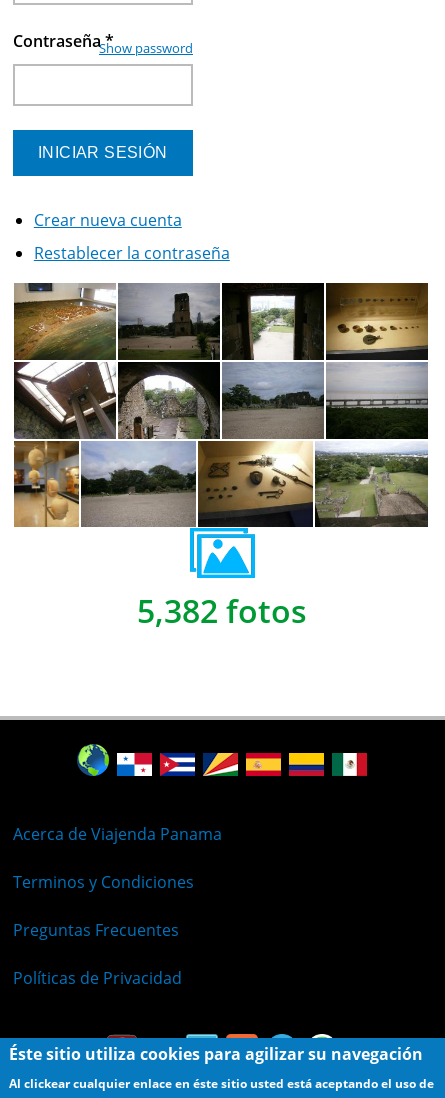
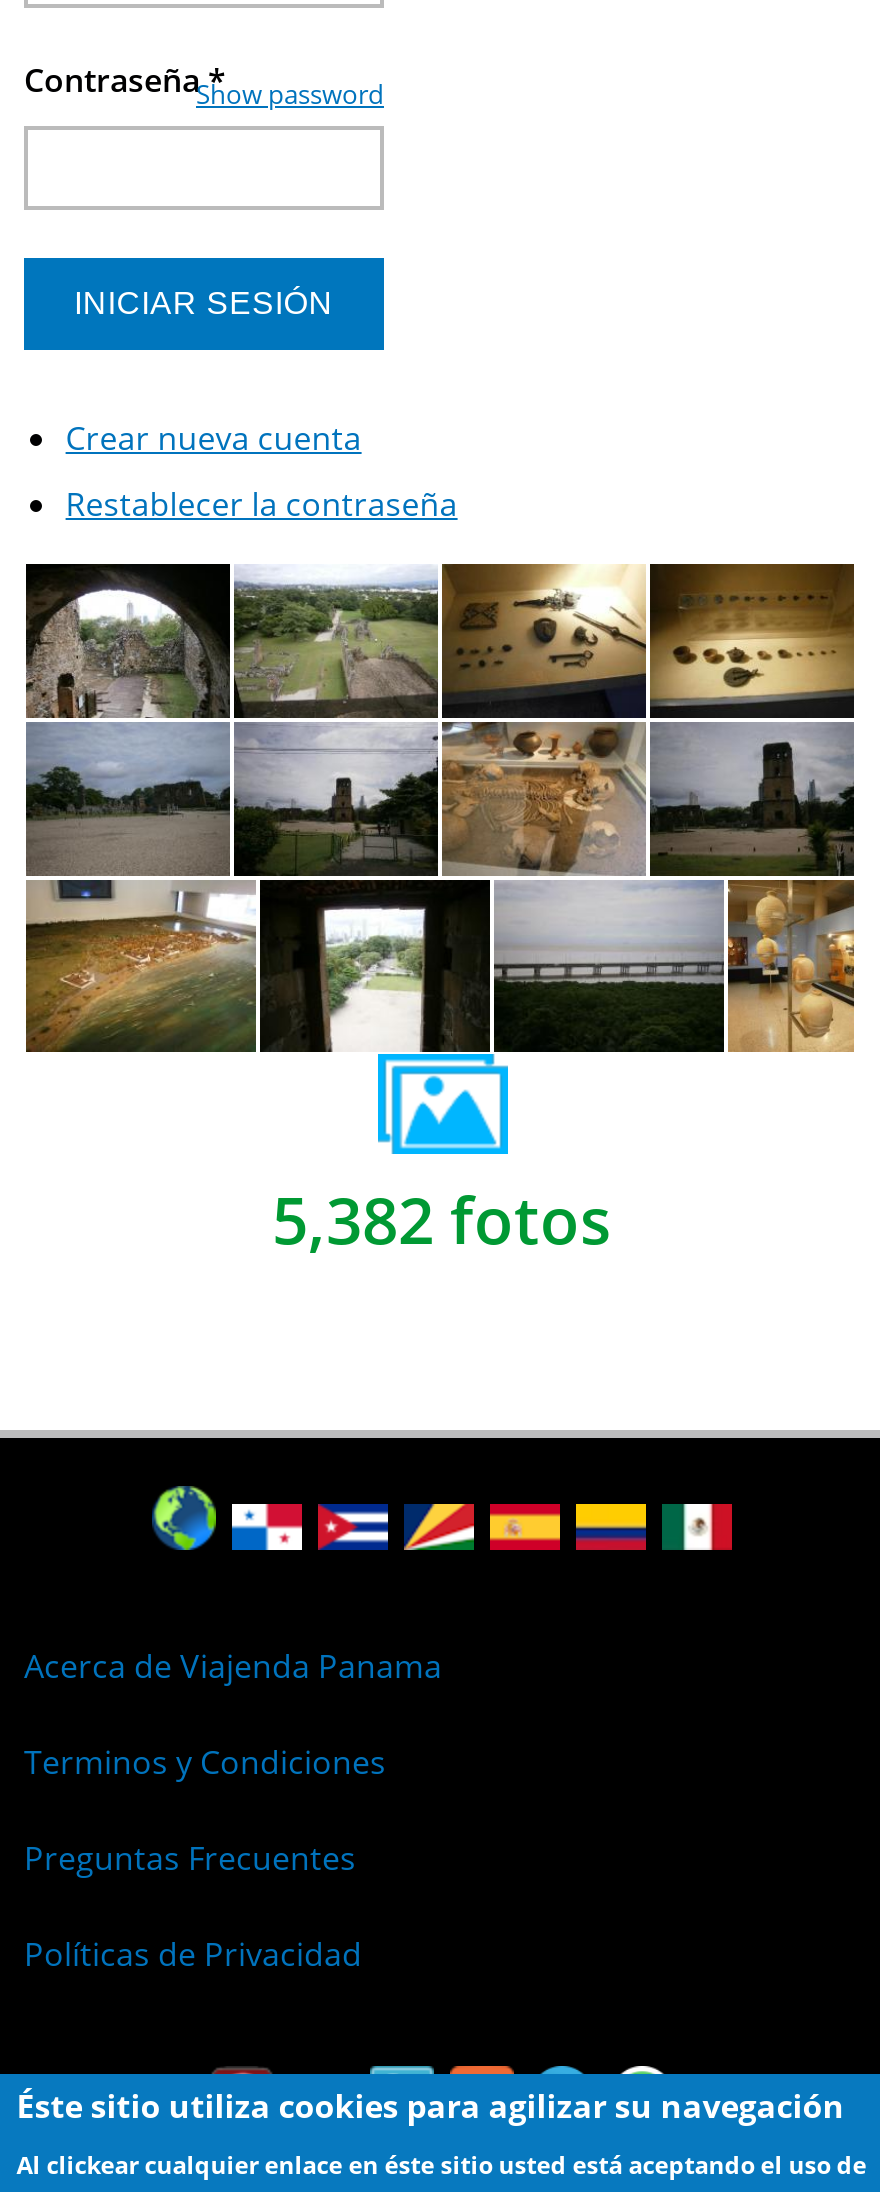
- [image]
+ [image]
